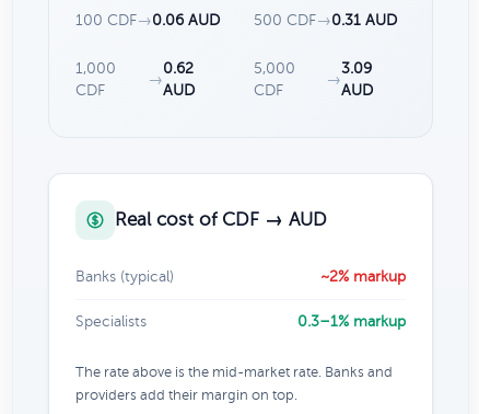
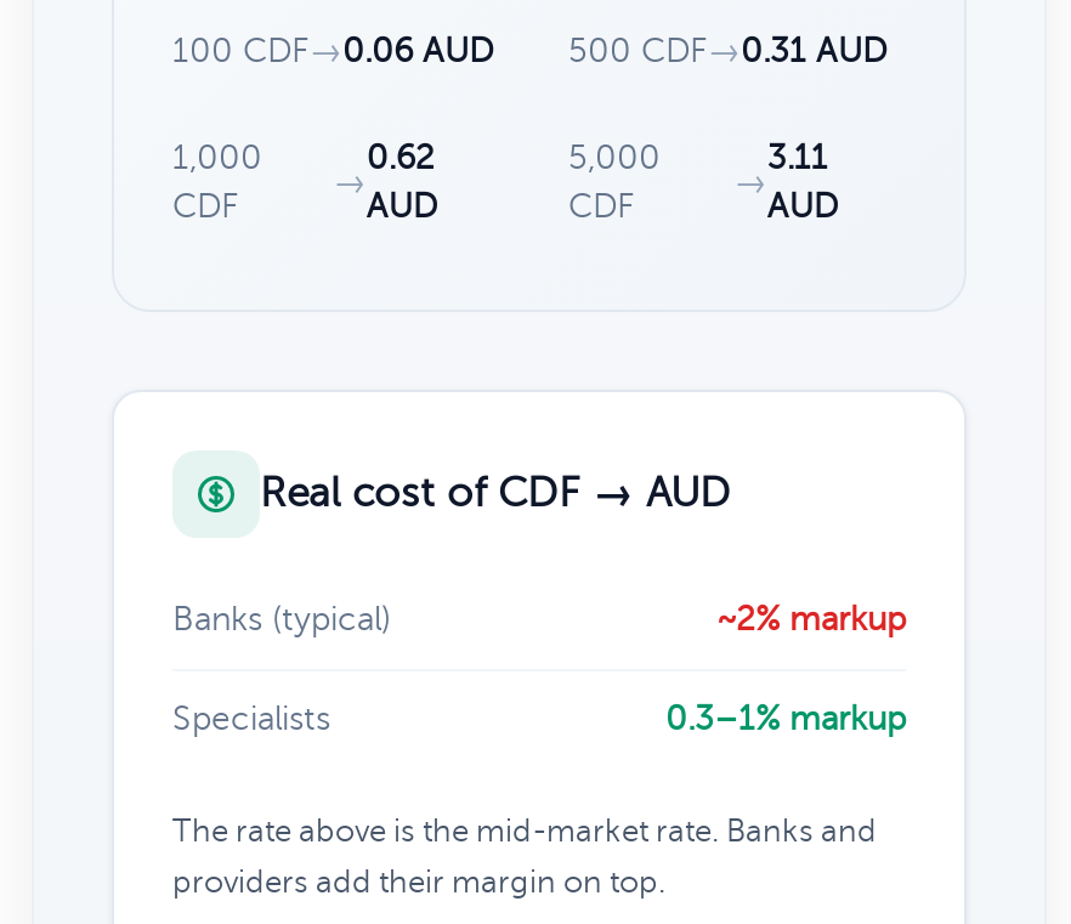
- 3.09
+ 3.11
